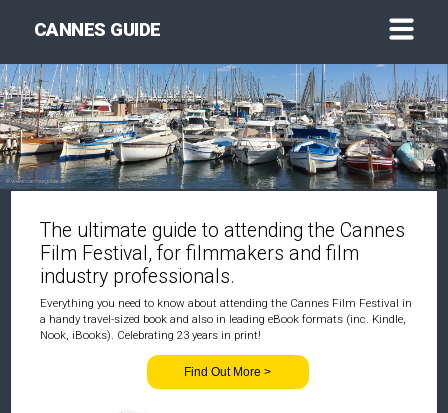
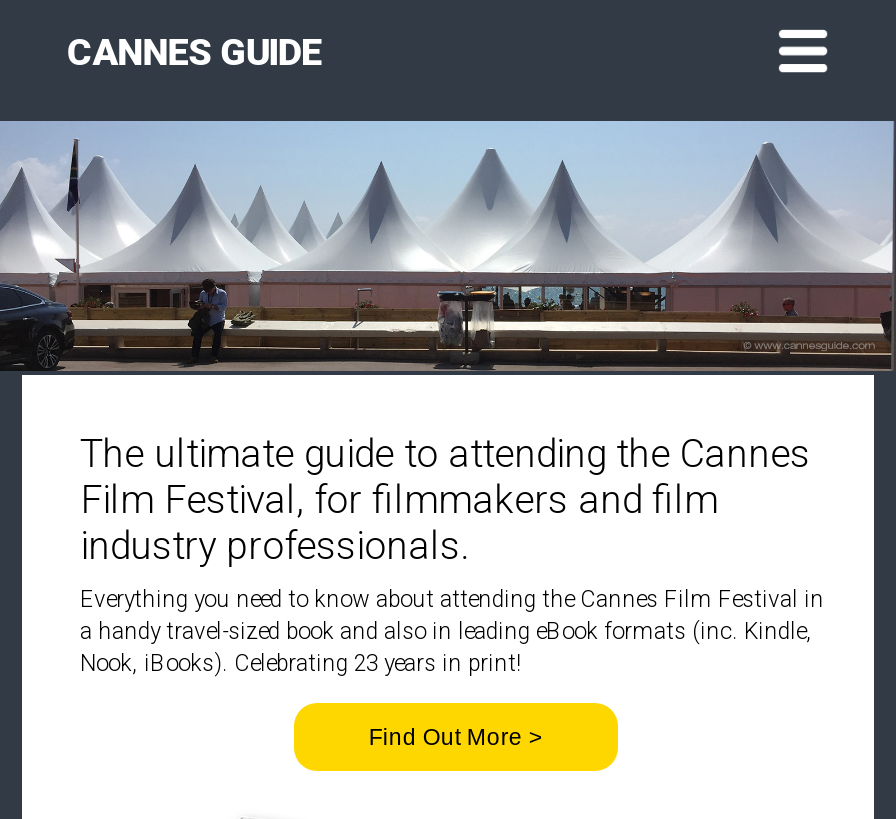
- [image]
+ [image]
